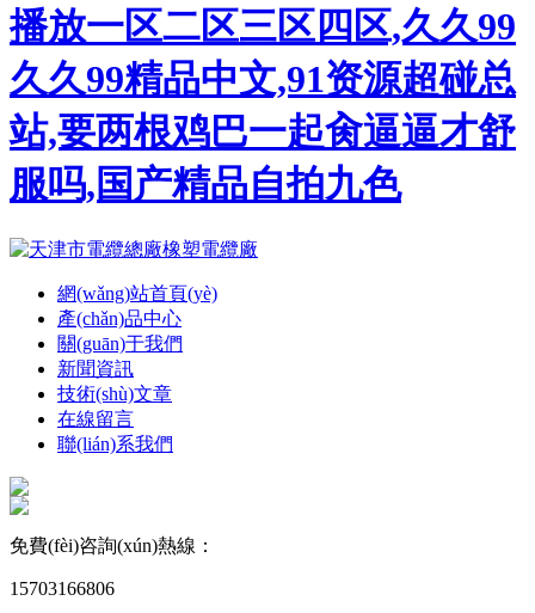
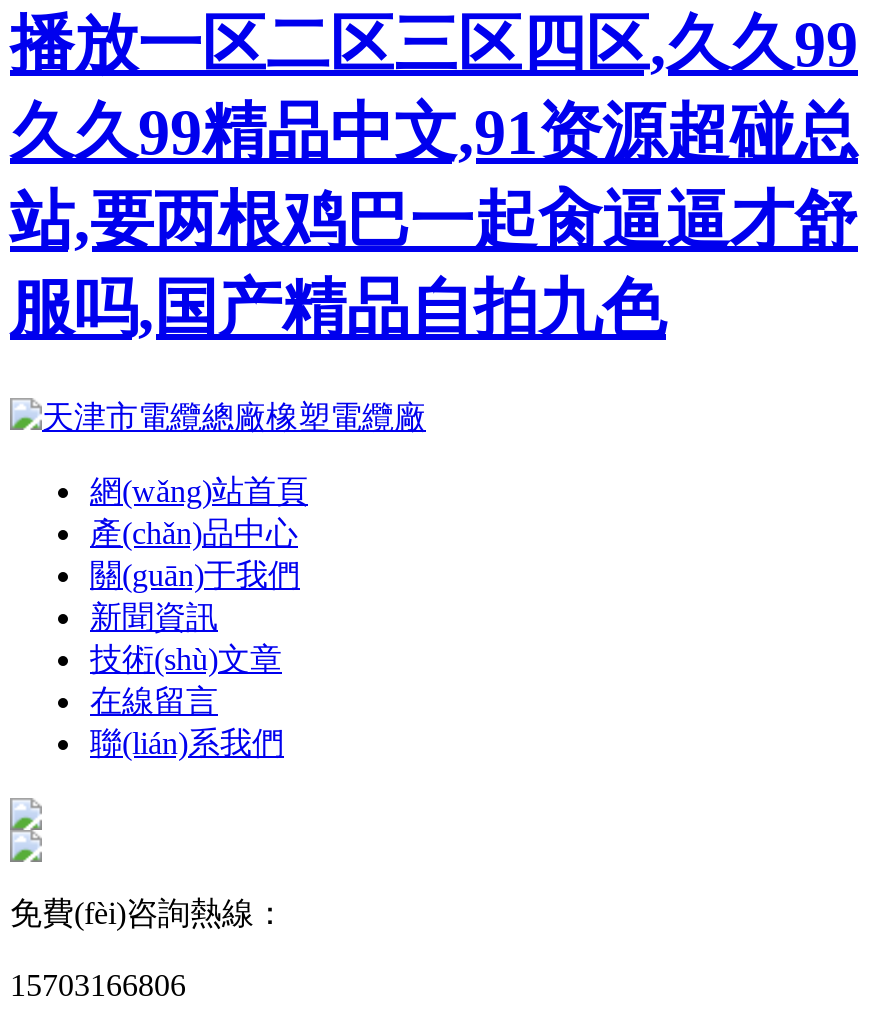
- 網(wǎng)站首頁(yè)
+ 網(wǎng)站首頁

- 免費(fèi)咨詢(xún)熱線：
+ 免費(fèi)咨詢熱線：
